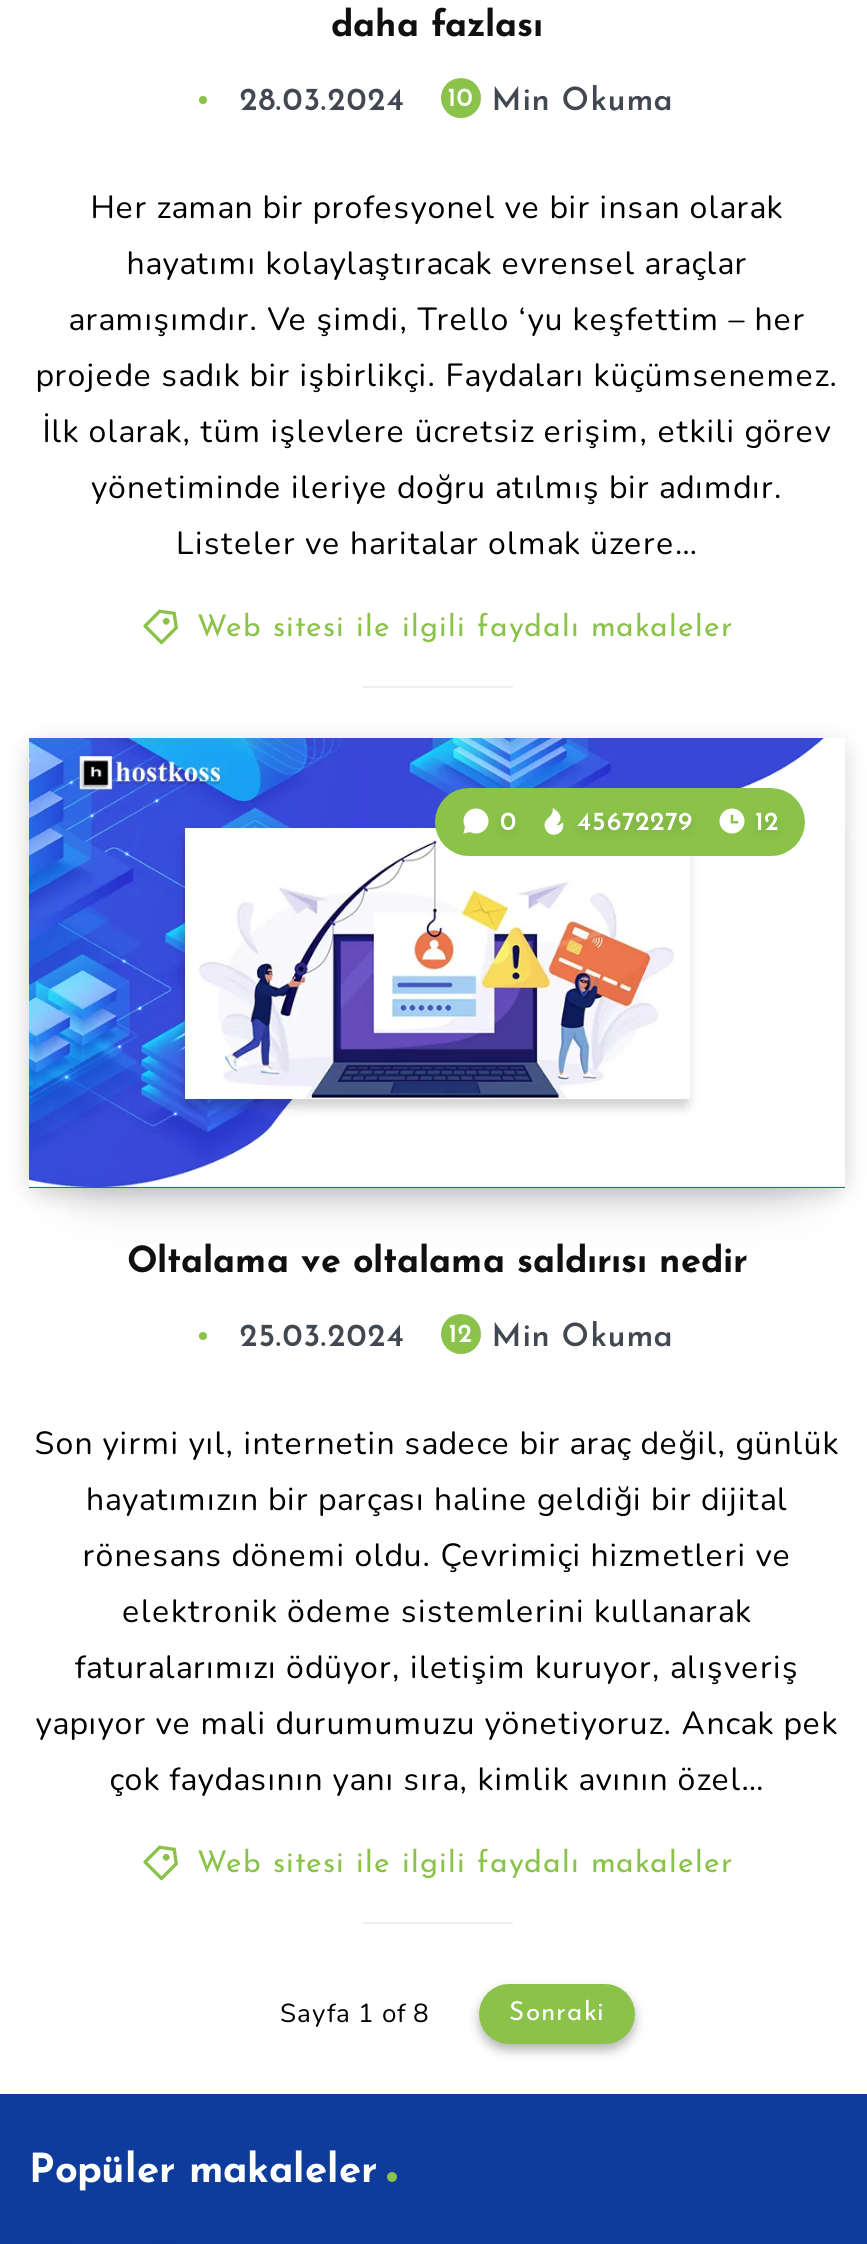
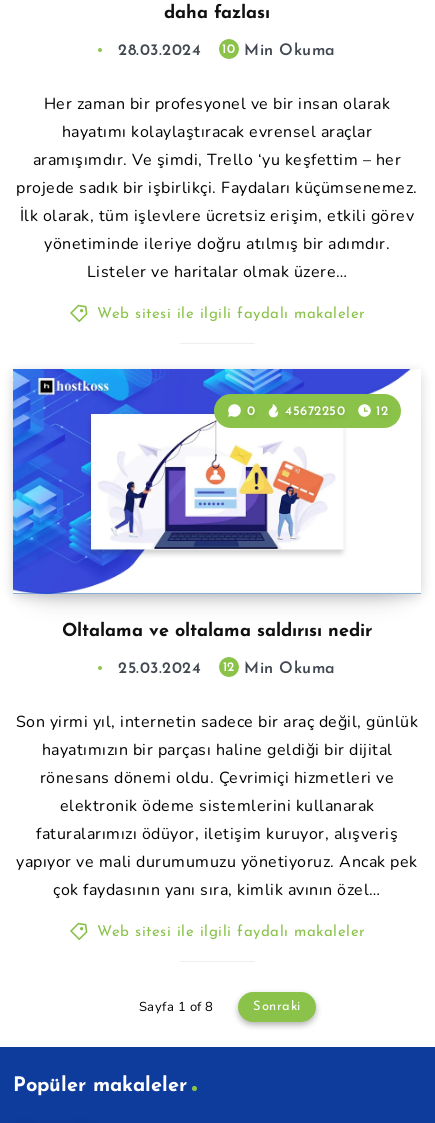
- 0 45672279
+ 0 45672250
